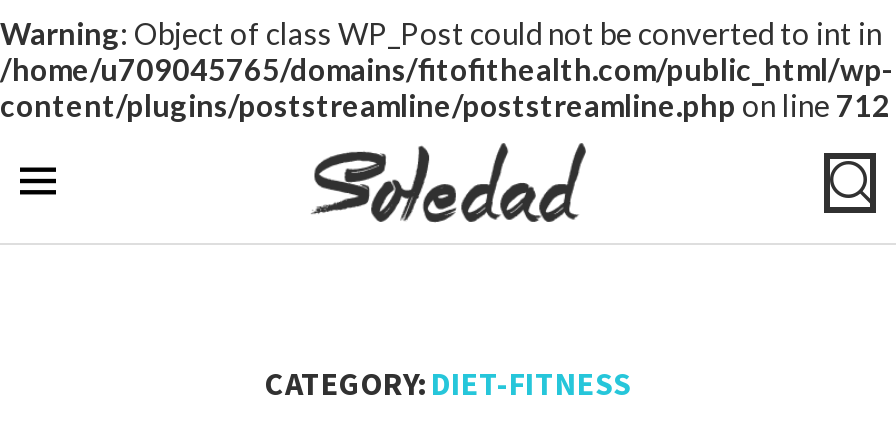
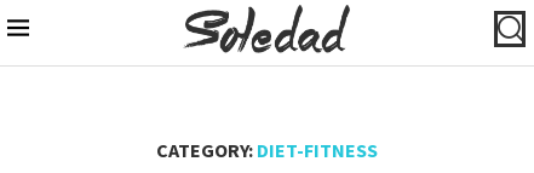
- Warning: Object of class WP_Post could not be converted to int in
- /home/u709045765/domains/fitofithealth.com/public_html/wp-
- content/plugins/poststreamline/poststreamline.php on line 712
